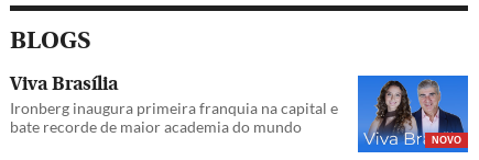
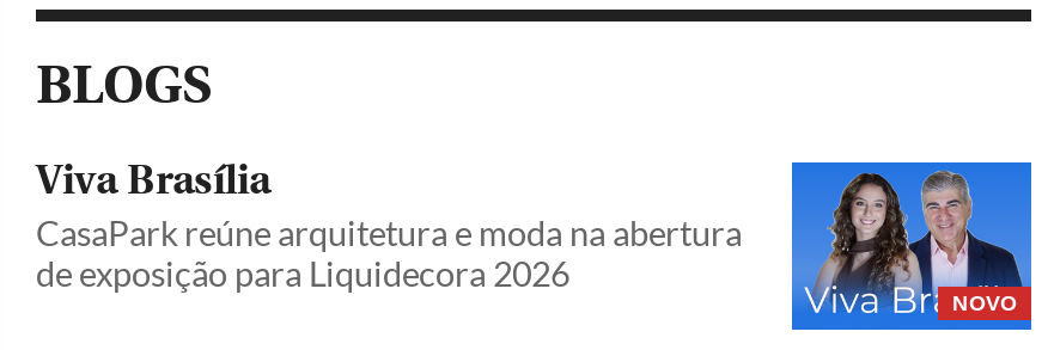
- Ironberg inaugura primeira franquia na capital e
- bate recorde de maior academia do mundo
+ CasaPark reúne arquitetura e moda na abertura
+ de exposição para Liquidecora 2026
